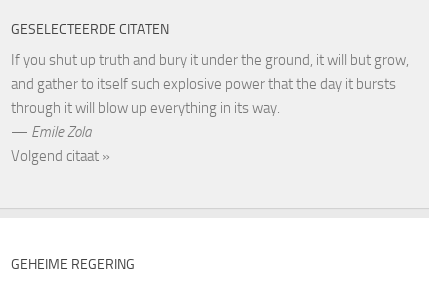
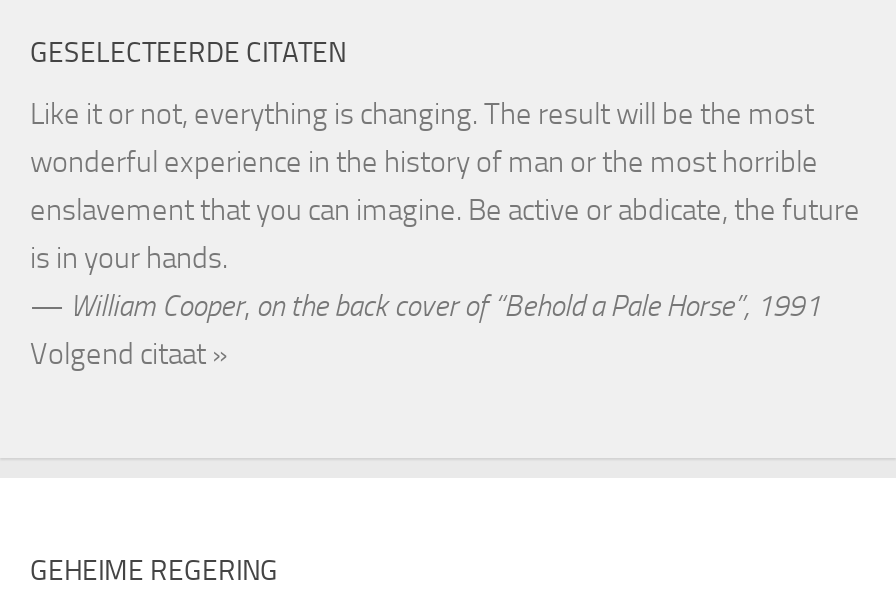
- If you shut up truth and bury it under the ground, it will but grow,
- and gather to itself such explosive power that the day it bursts
- through it will blow up everything in its way.
- — Emile Zola
+ Like it or not, everything is changing. The result will be the most
+ wonderful experience in the history of man or the most horrible
+ enslavement that you can imagine. Be active or abdicate, the future
+ is in your hands.
+ — William Cooper, on the back cover of “Behold a Pale Horse”, 1991
